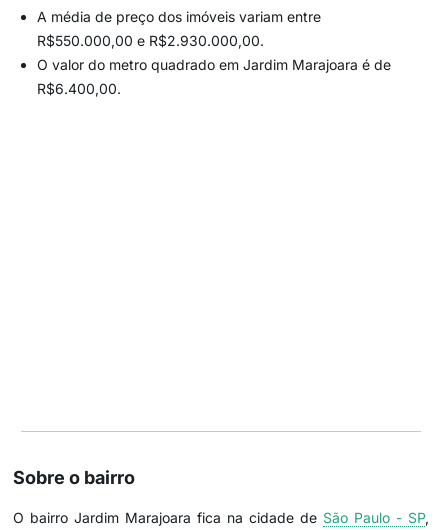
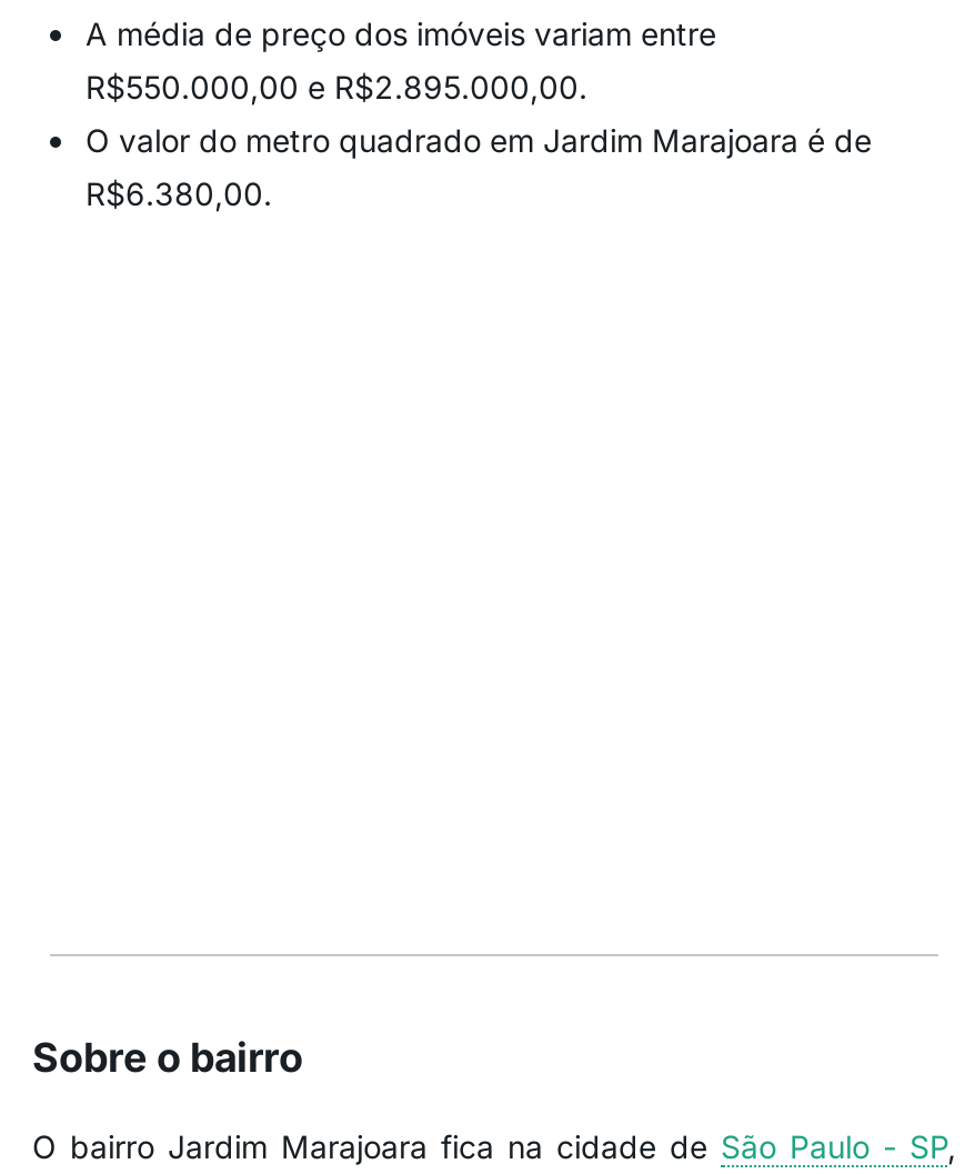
- R$550.000,00 e R$2.930.000,00.
+ R$550.000,00 e R$2.895.000,00.

- R$6.400,00.
+ R$6.380,00.
